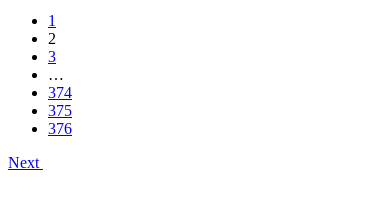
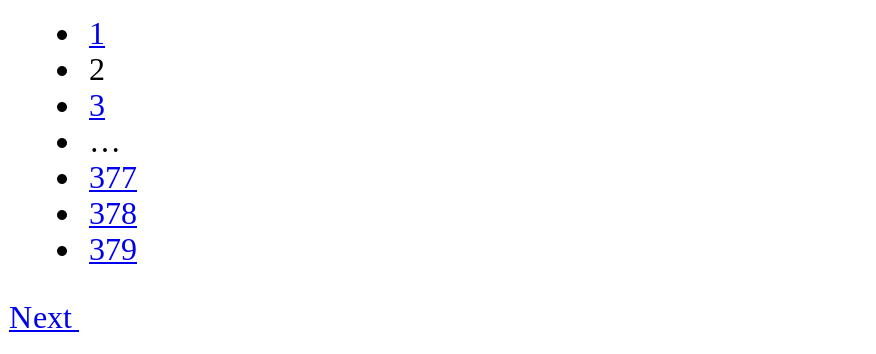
- 374
+ 377

- 375
+ 378

- 376
+ 379
